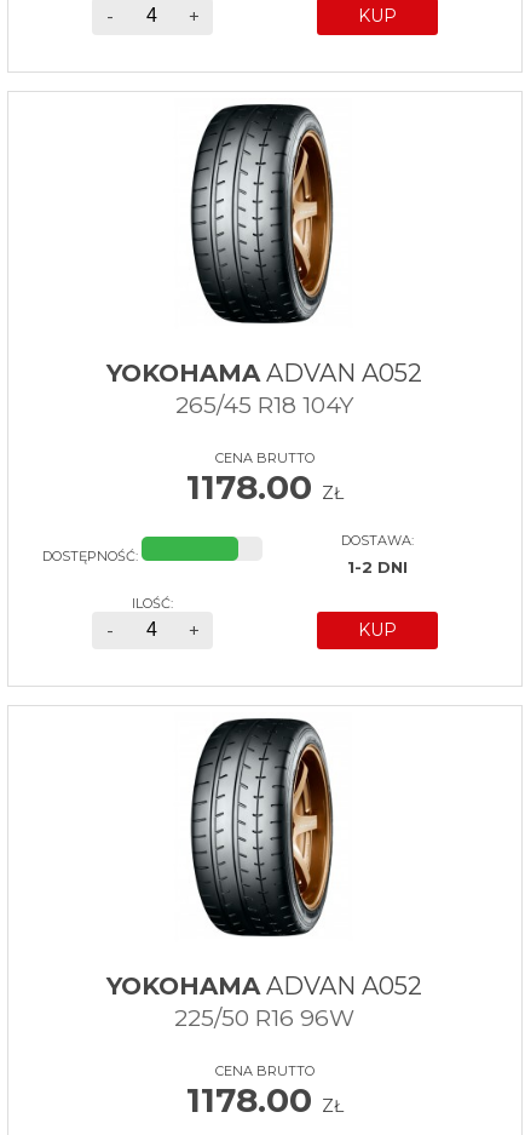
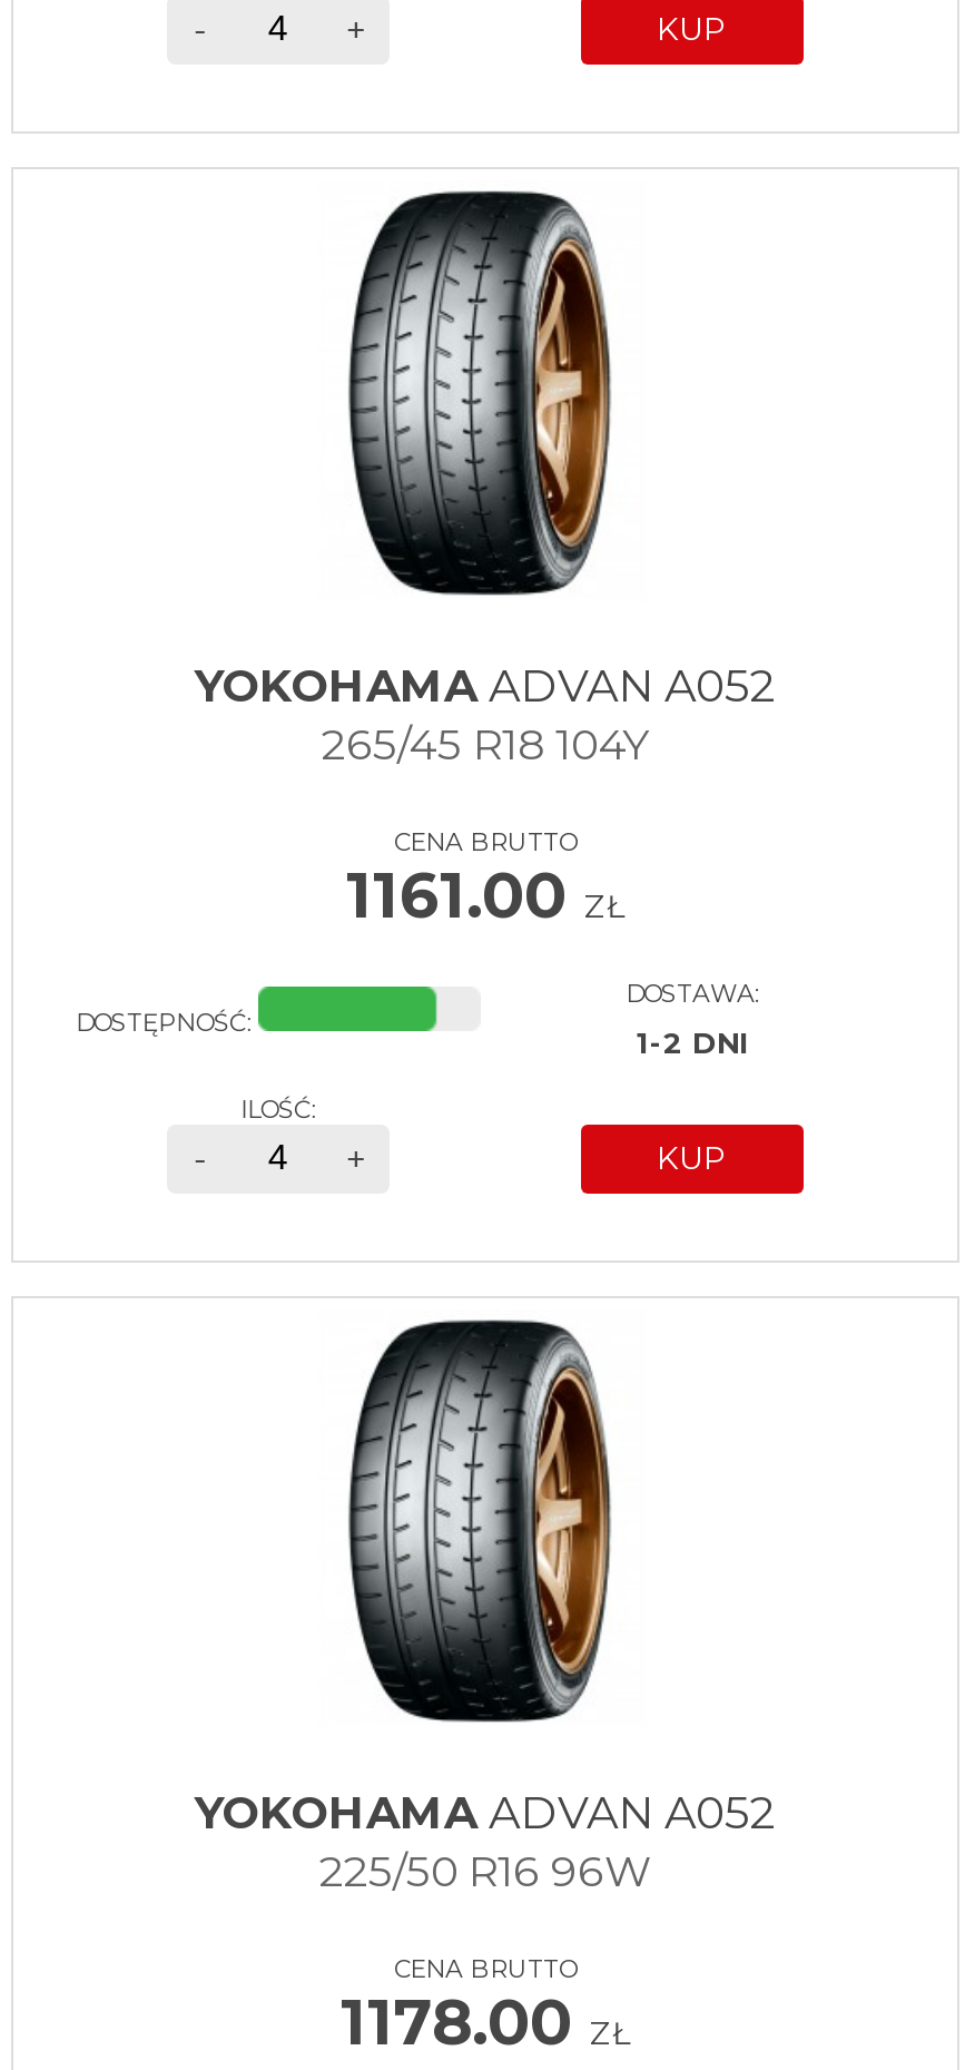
- 1178.00 ZŁ
+ 1161.00 ZŁ
